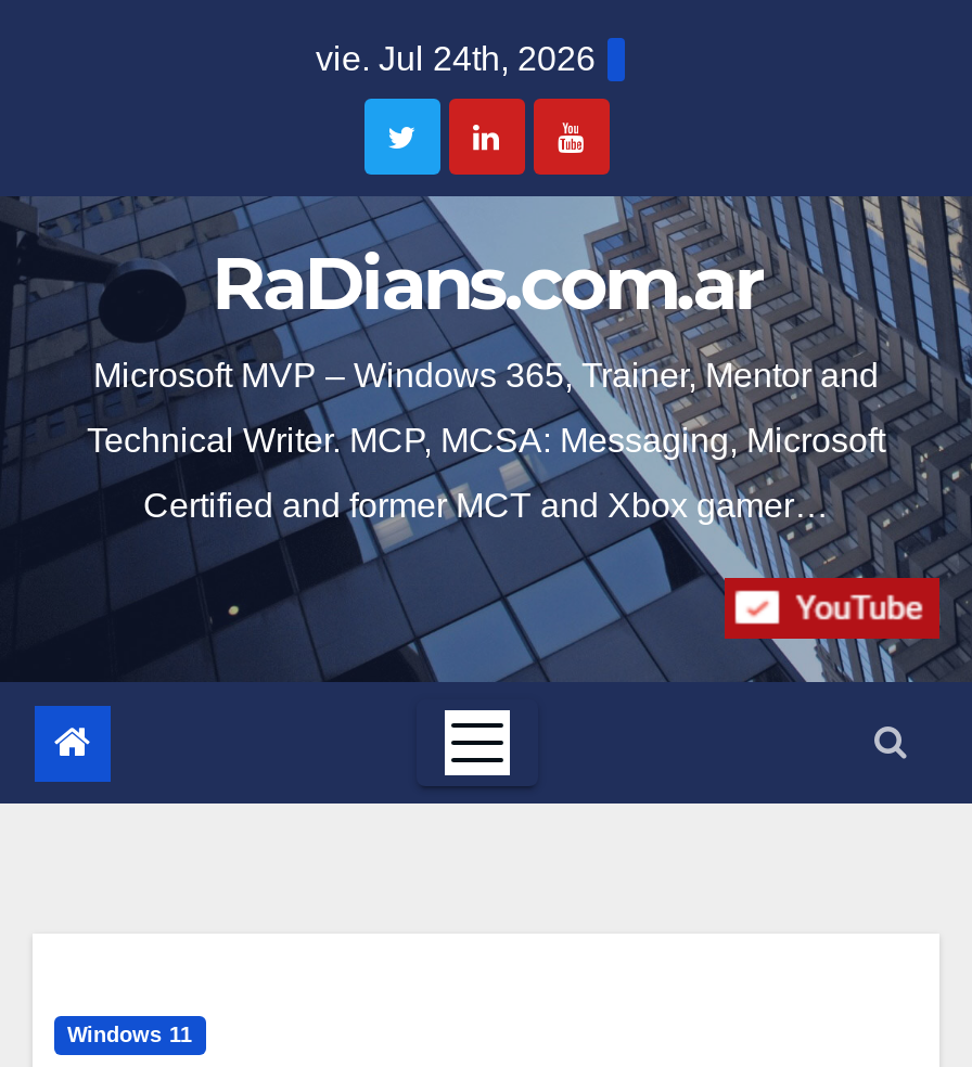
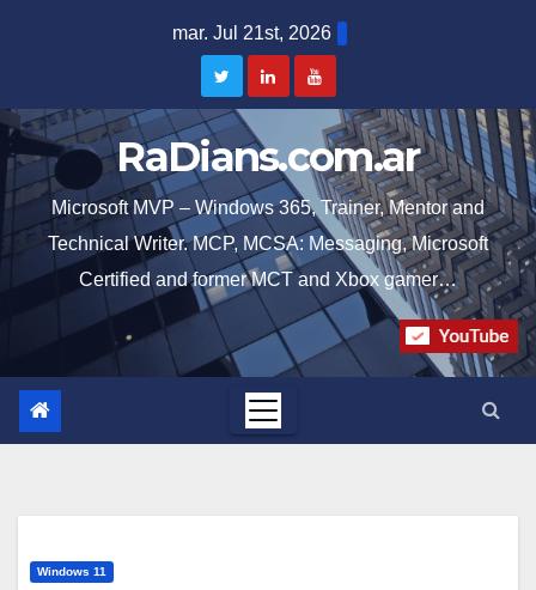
- vie. Jul 24th, 2026
+ mar. Jul 21st, 2026
